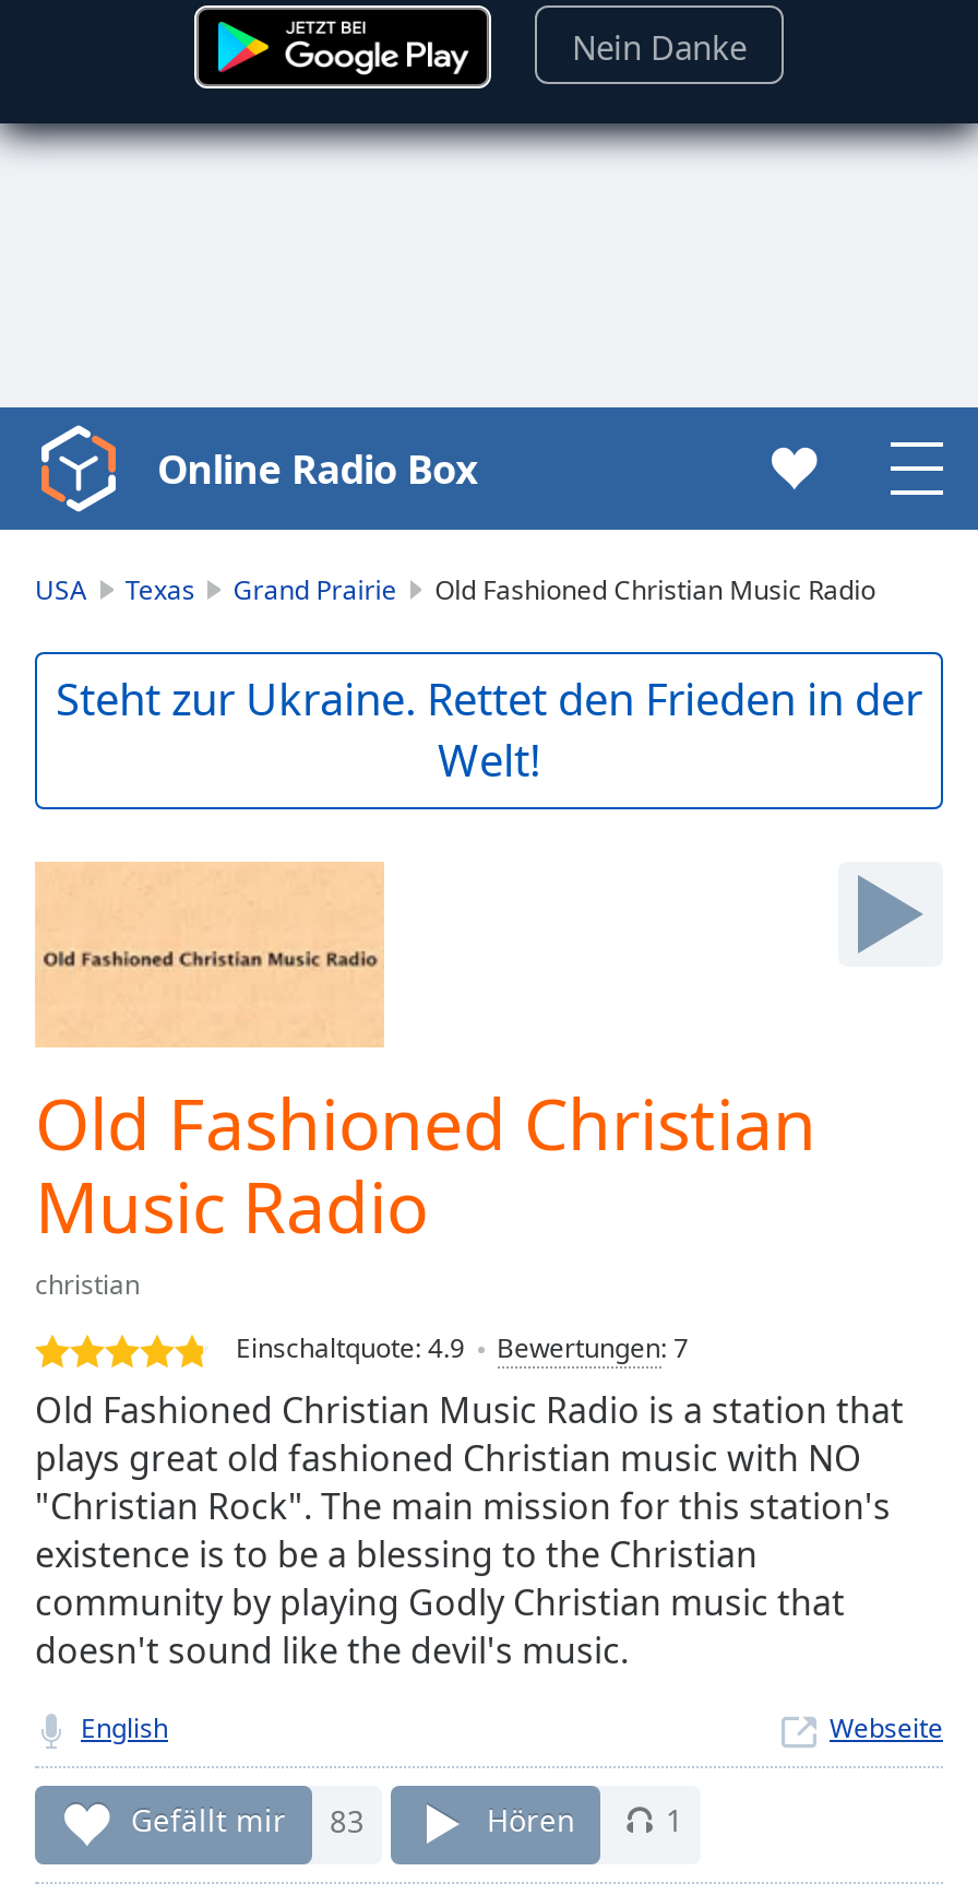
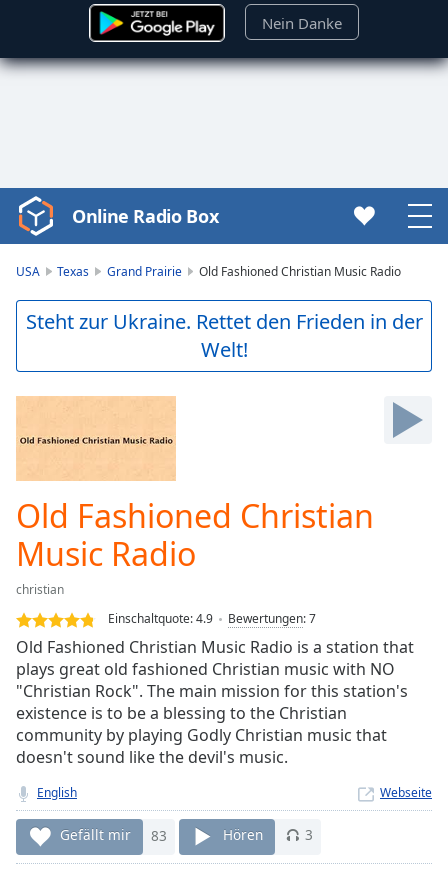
- 1
+ 3
